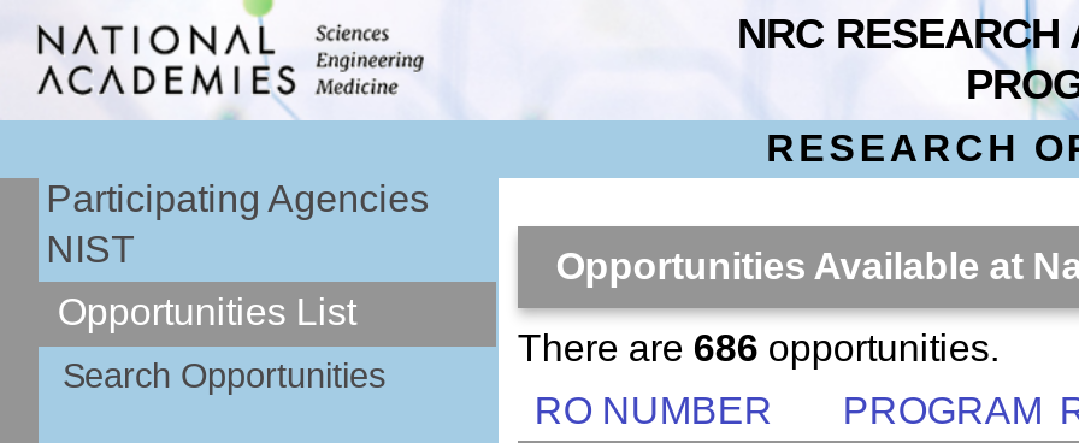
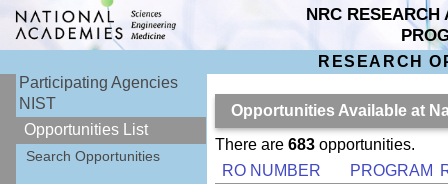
- There are 686 opportunities.
+ There are 683 opportunities.
